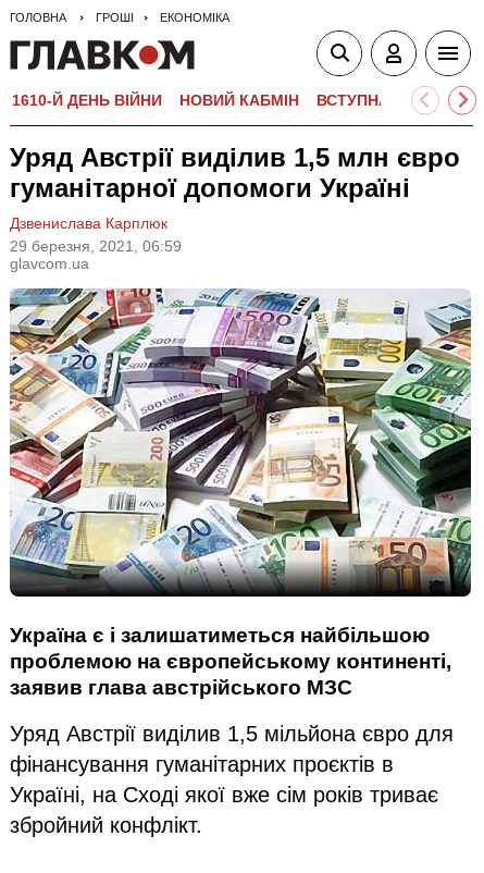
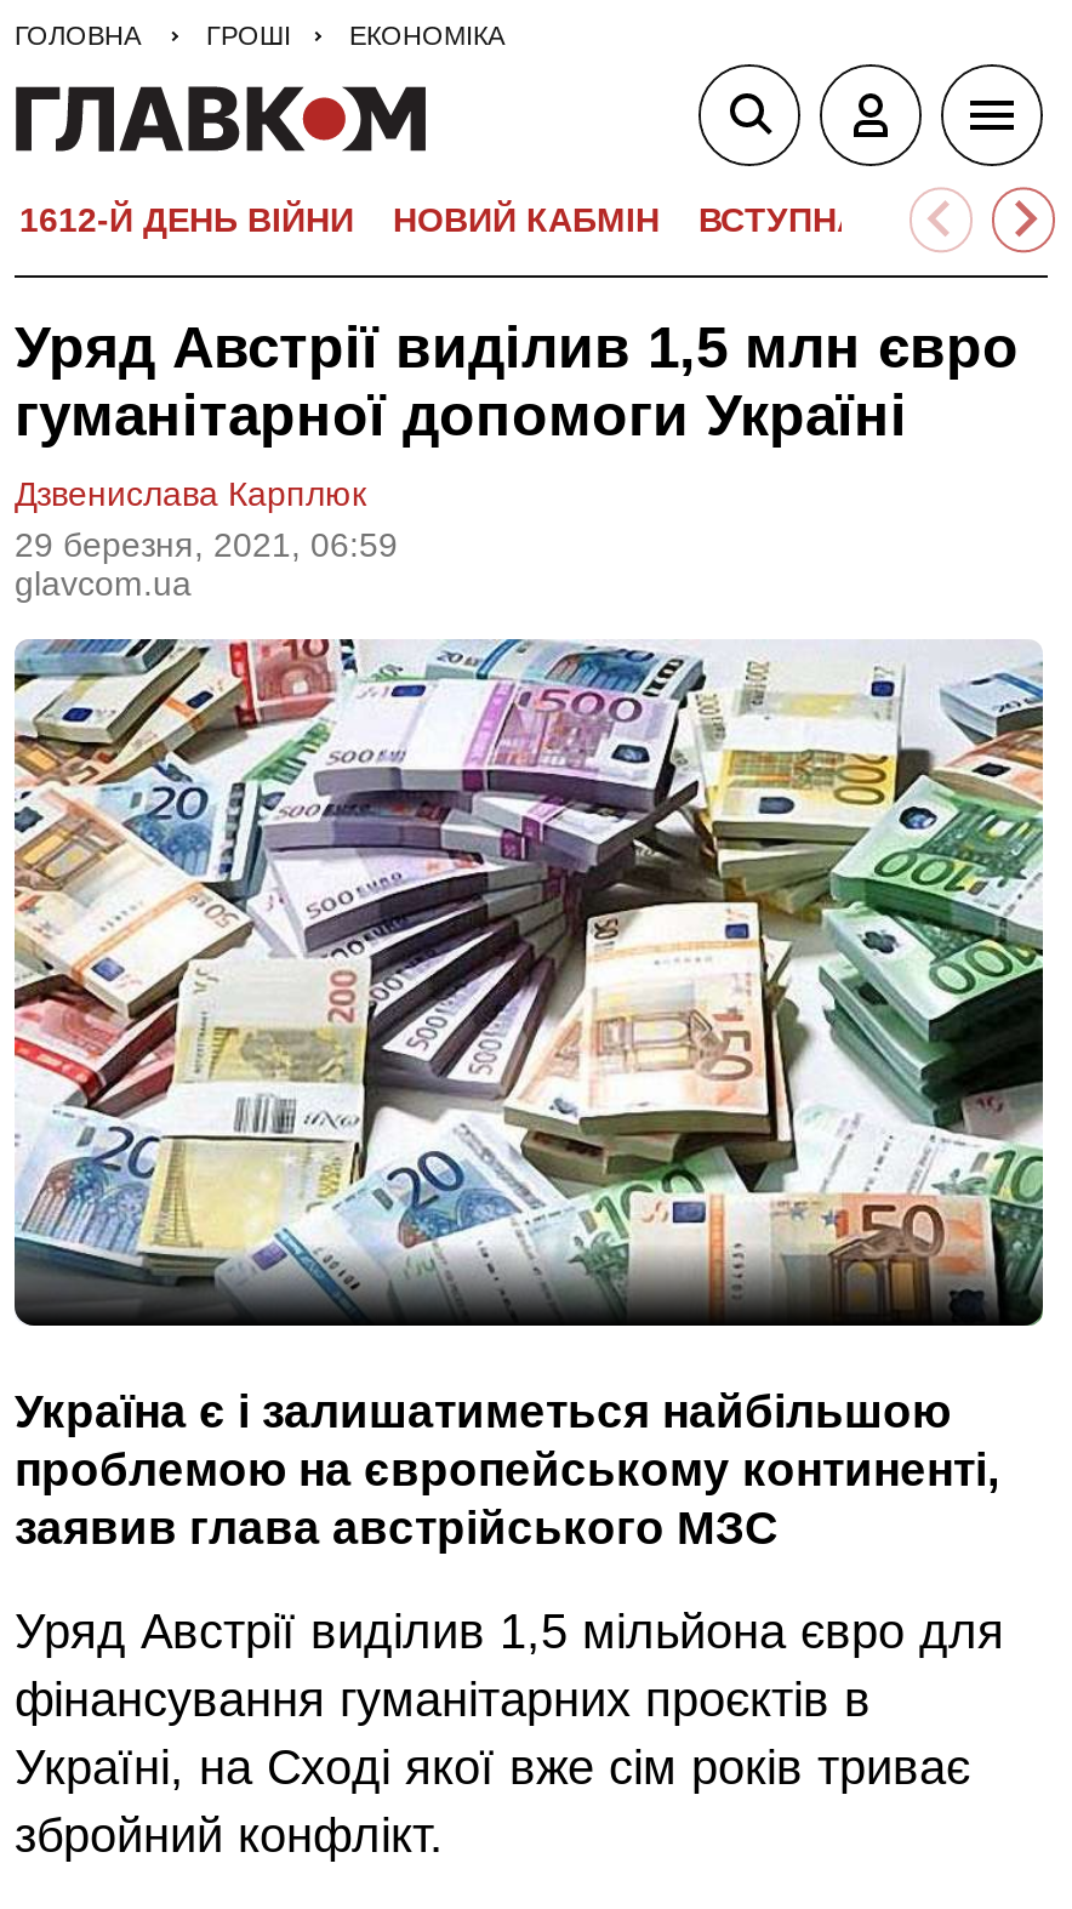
- 1610-Й ДЕНЬ ВІЙНИ
+ 1612-Й ДЕНЬ ВІЙНИ
